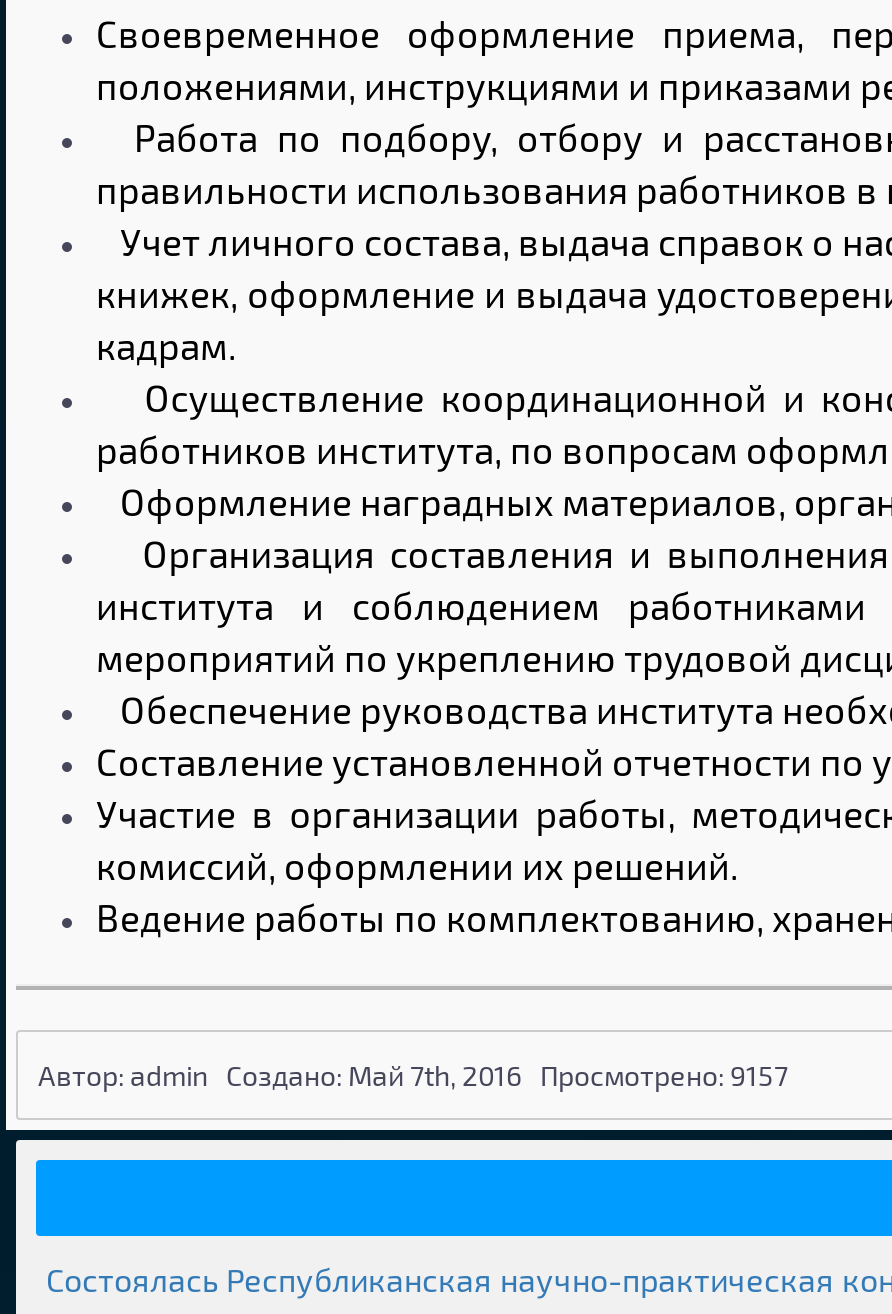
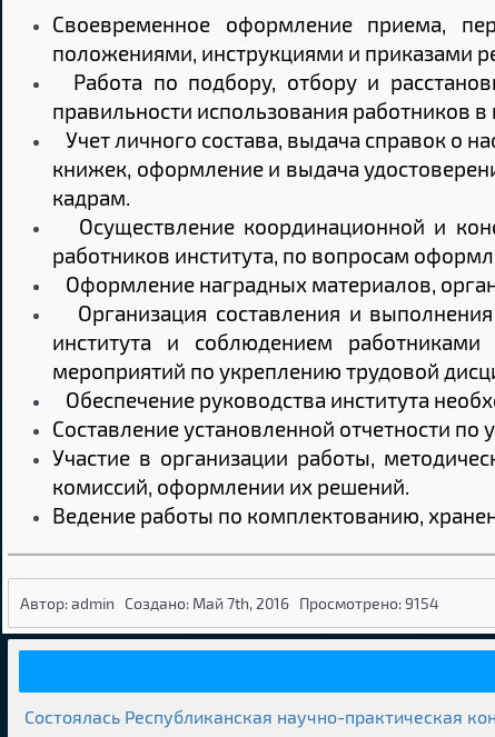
- Автор: admin Создано: Май 7th, 2016 Просмотрено: 9157
+ Автор: admin Создано: Май 7th, 2016 Просмотрено: 9154
